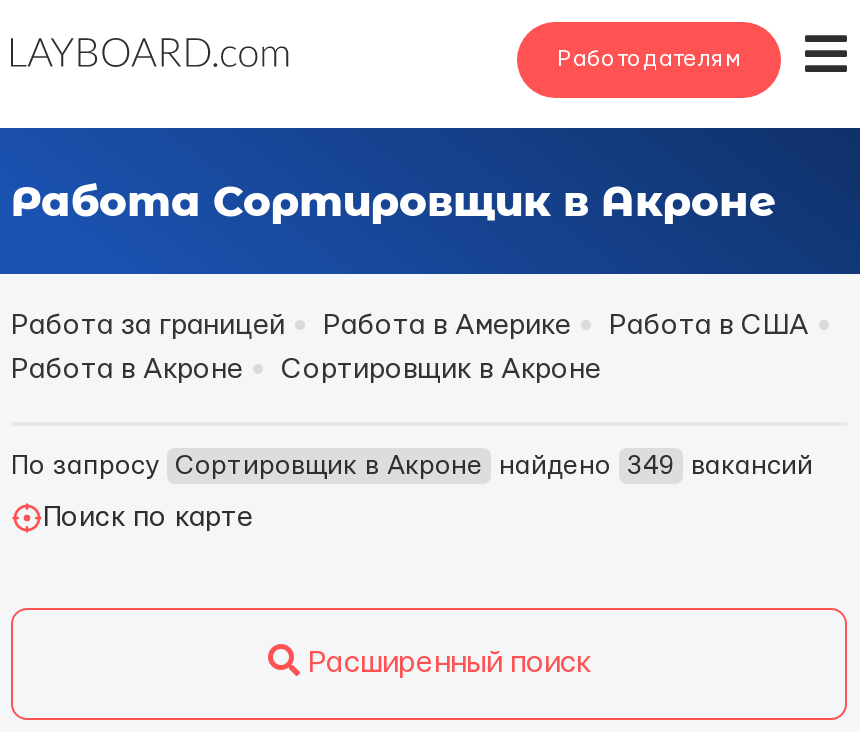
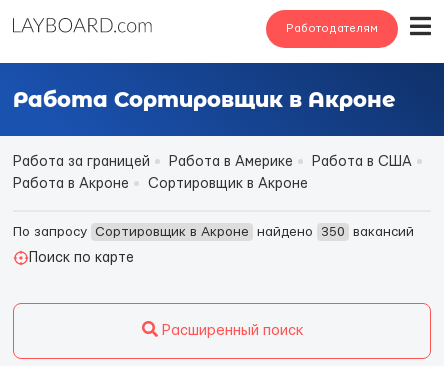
- По запросу Сортировщик в Акроне найдено 349 вакансий
+ По запросу Сортировщик в Акроне найдено 350 вакансий
